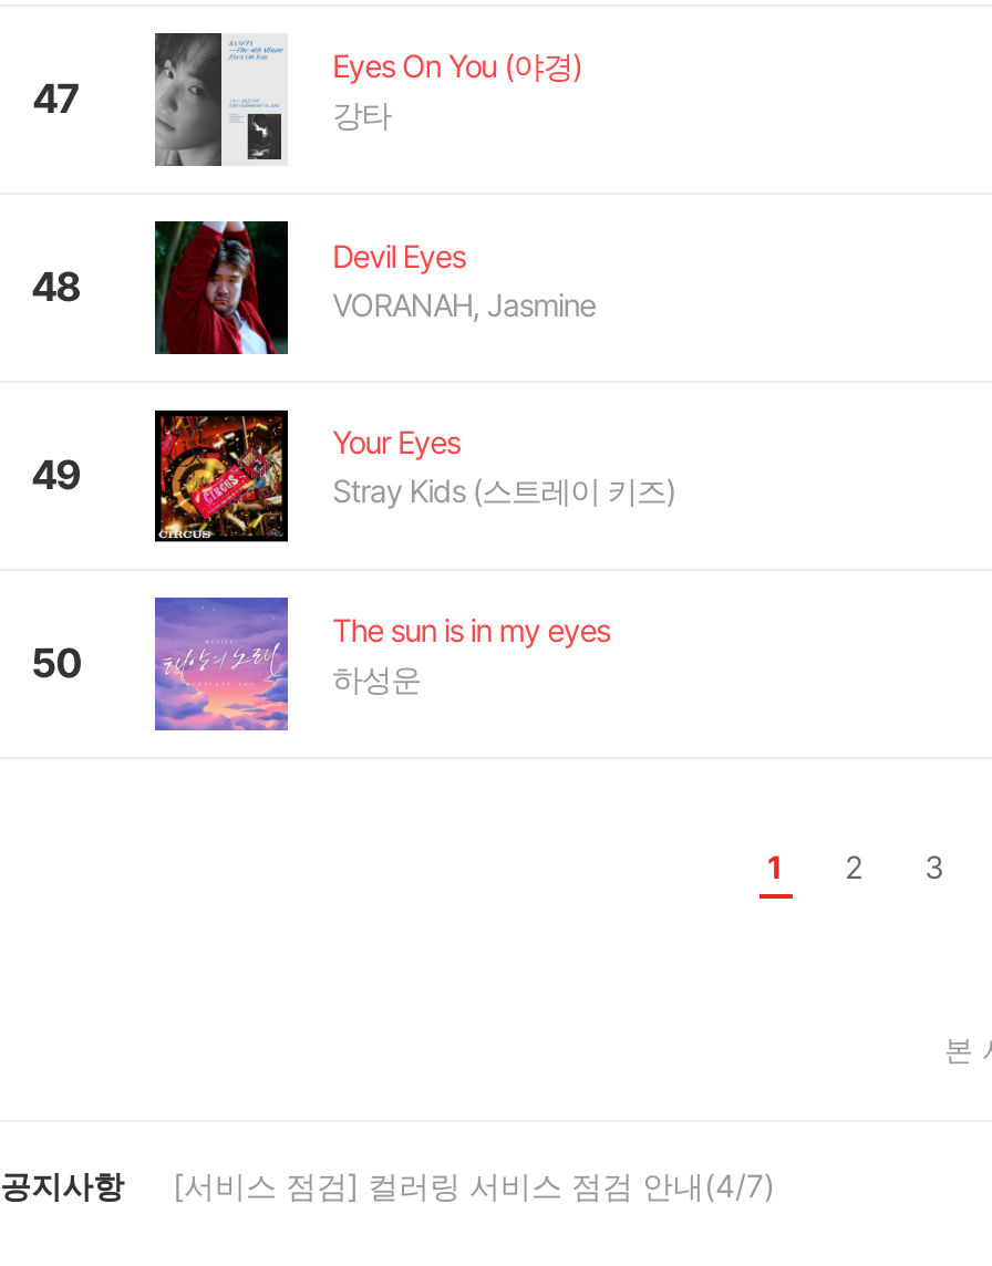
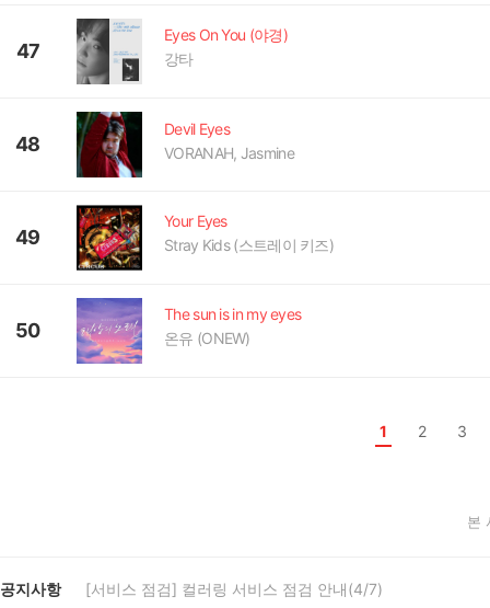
- 하성운
+ 온유 (ONEW)
